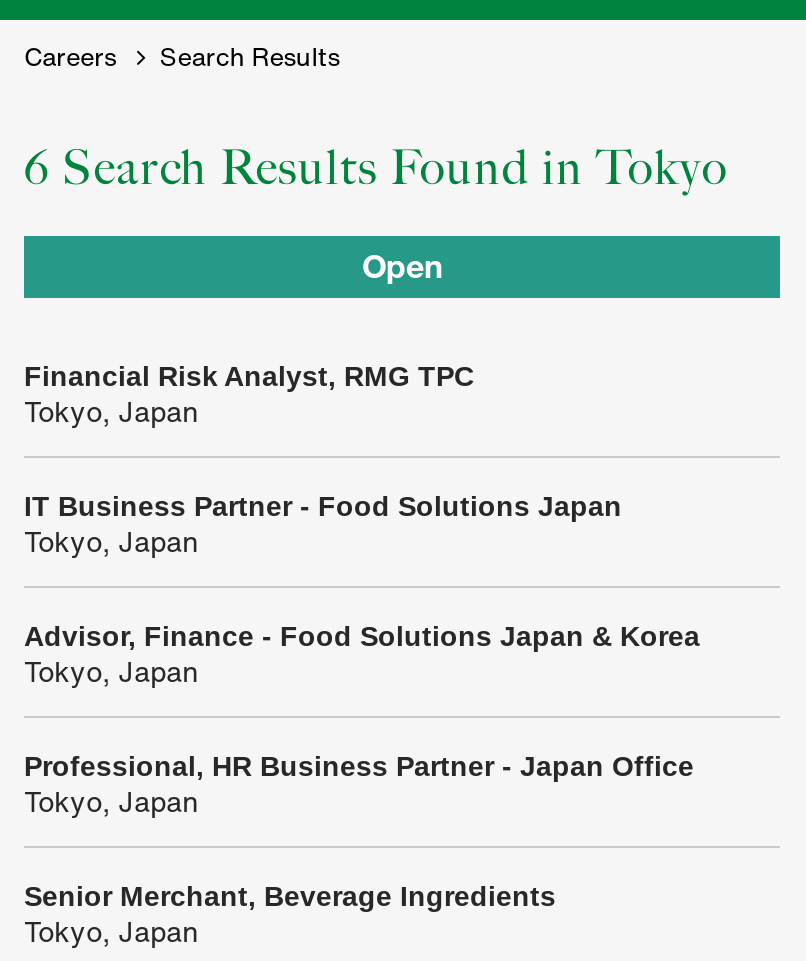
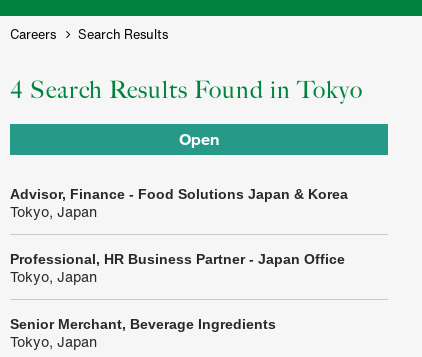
- 6 Search Results Found in Tokyo
+ 4 Search Results Found in Tokyo

- Financial Risk Analyst, RMG TPC
- Tokyo, Japan
- IT Business Partner - Food Solutions Japan
- Tokyo, Japan
